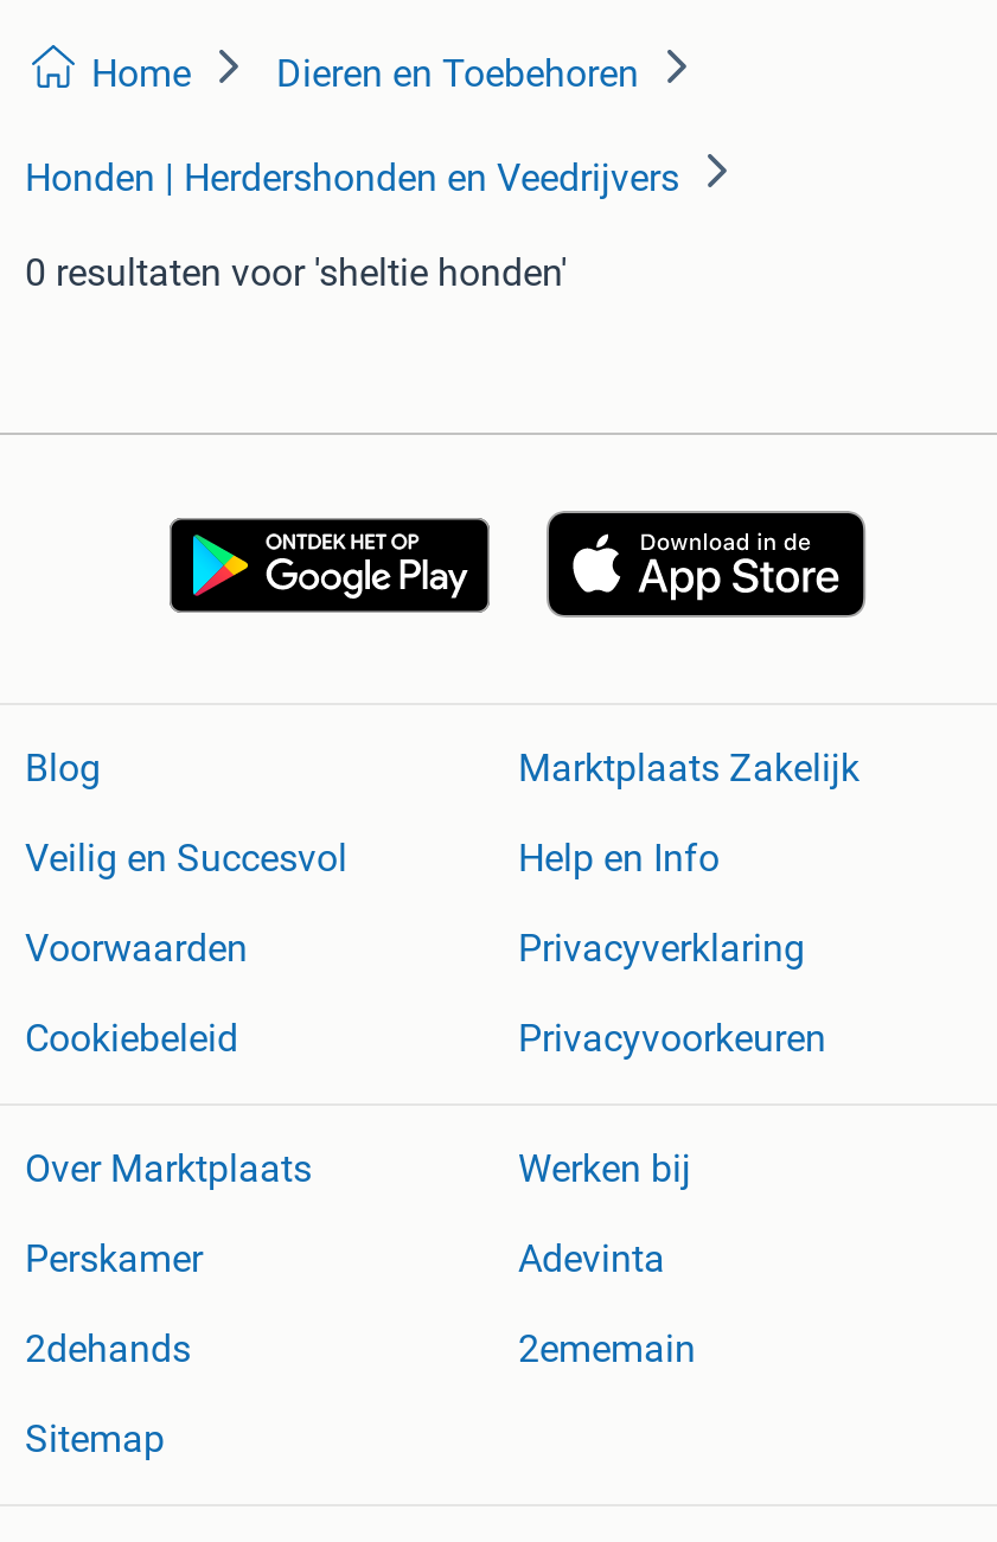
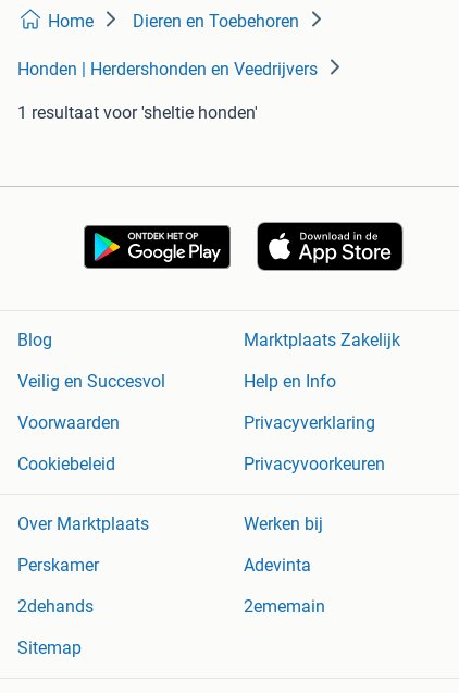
- 0 resultaten voor 'sheltie honden'
+ 1 resultaat voor 'sheltie honden'
